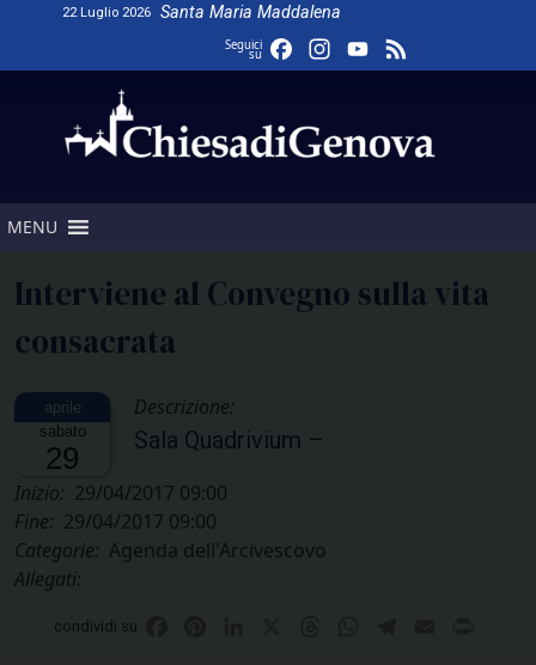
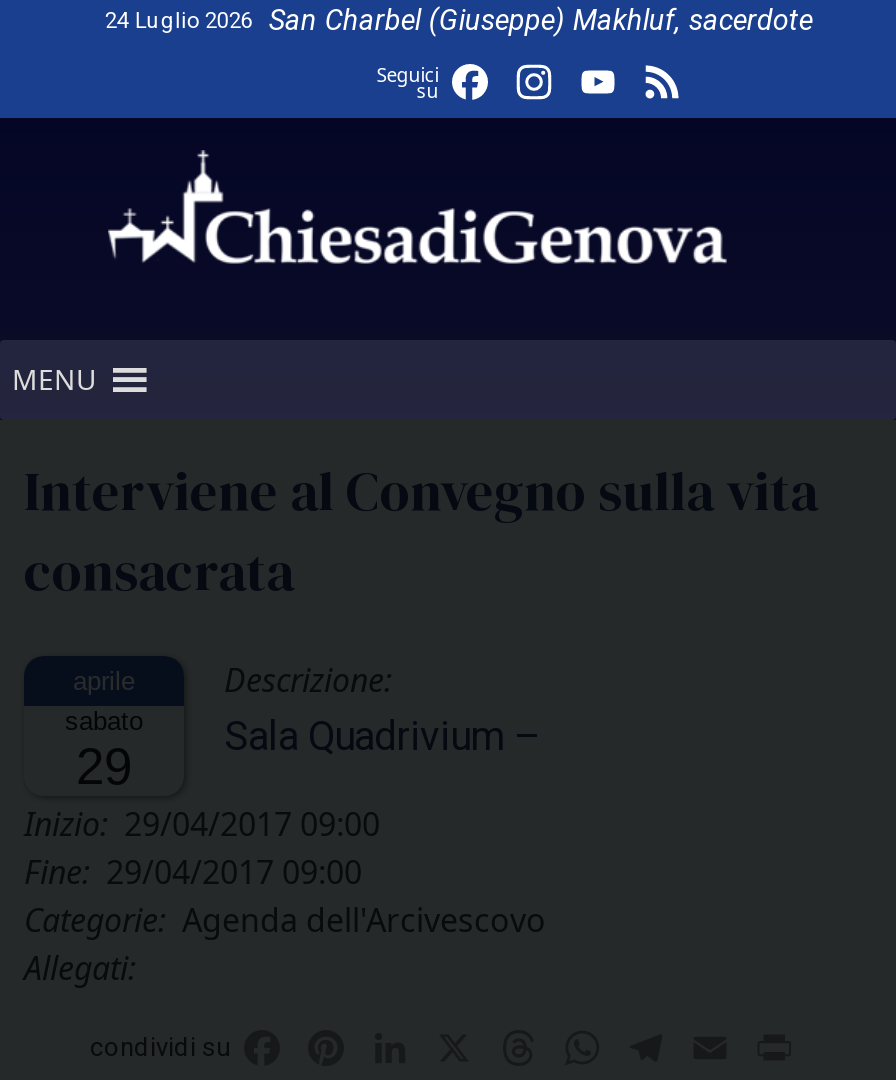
- 22 Luglio 2026
- Santa Maria Maddalena
+ 24 Luglio 2026
+ San Charbel (Giuseppe) Makhluf, sacerdote
